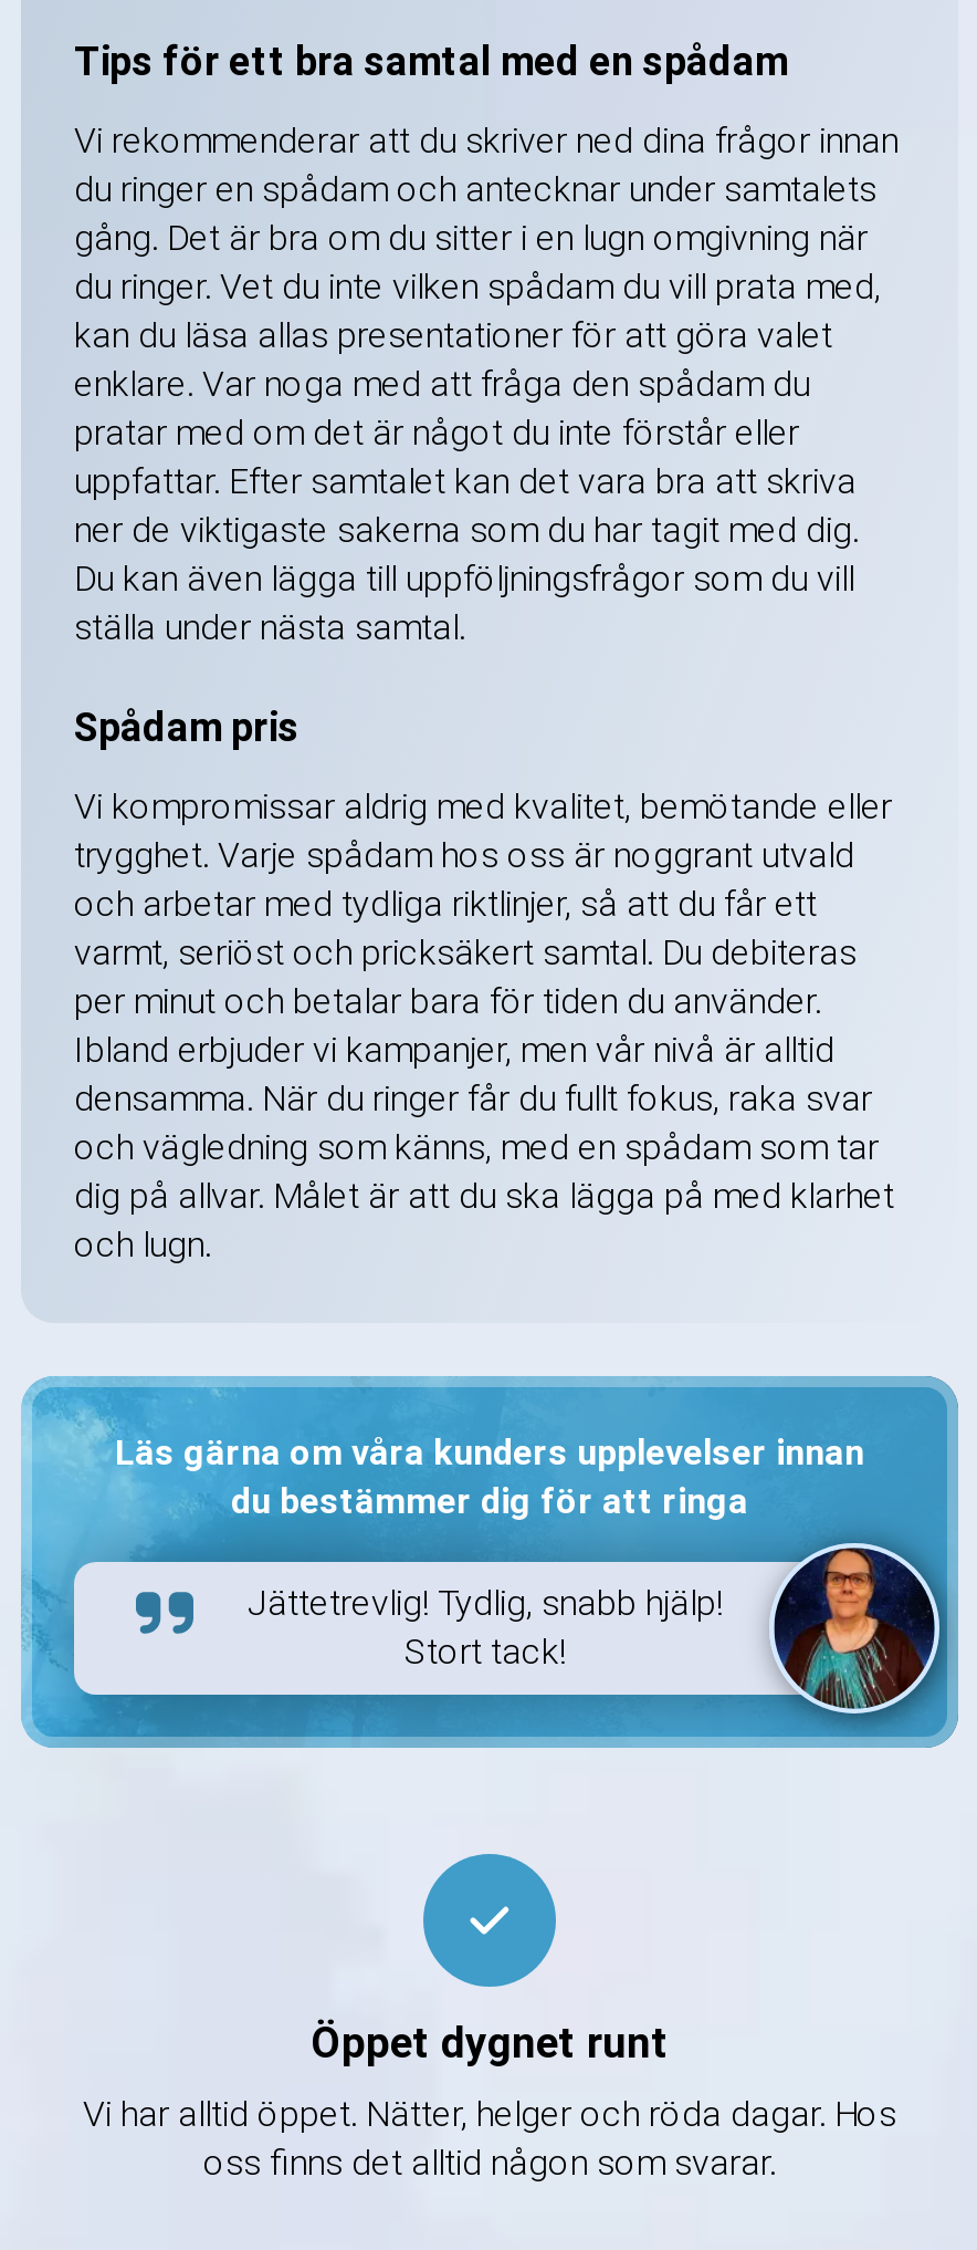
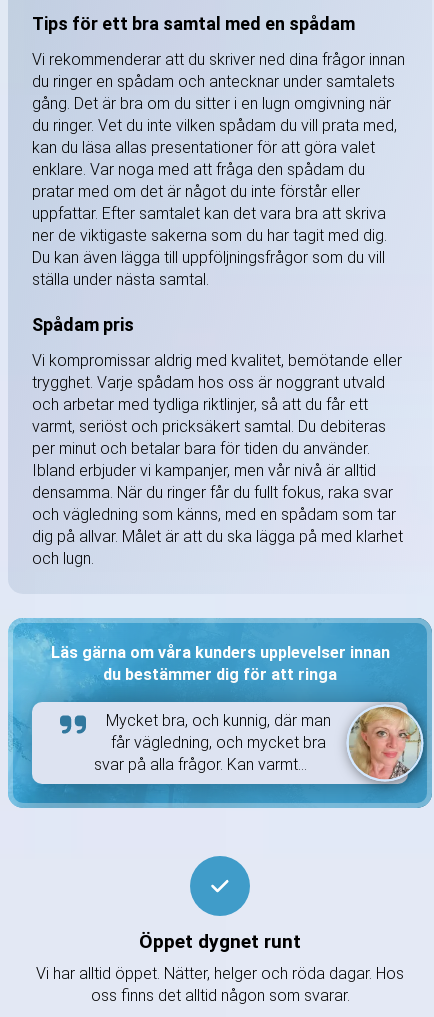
- [image]
- Jättetrevlig! Tydlig, snabb hjälp!
- Stort tack!
+ [image]
+ Mycket bra, och kunnig, där man
+ får vägledning, och mycket bra
+ svar på alla frågor. Kan varmt...
